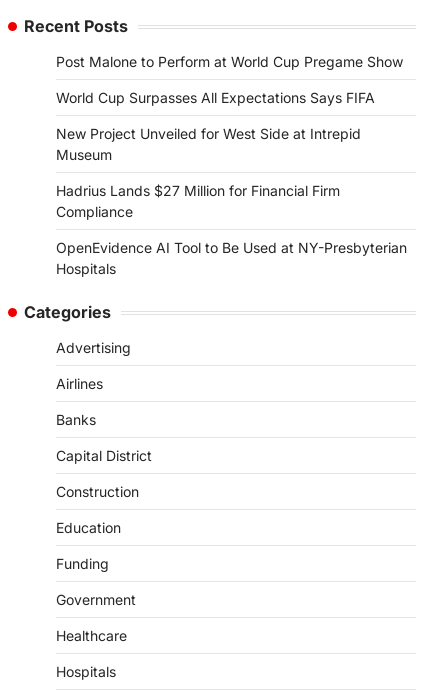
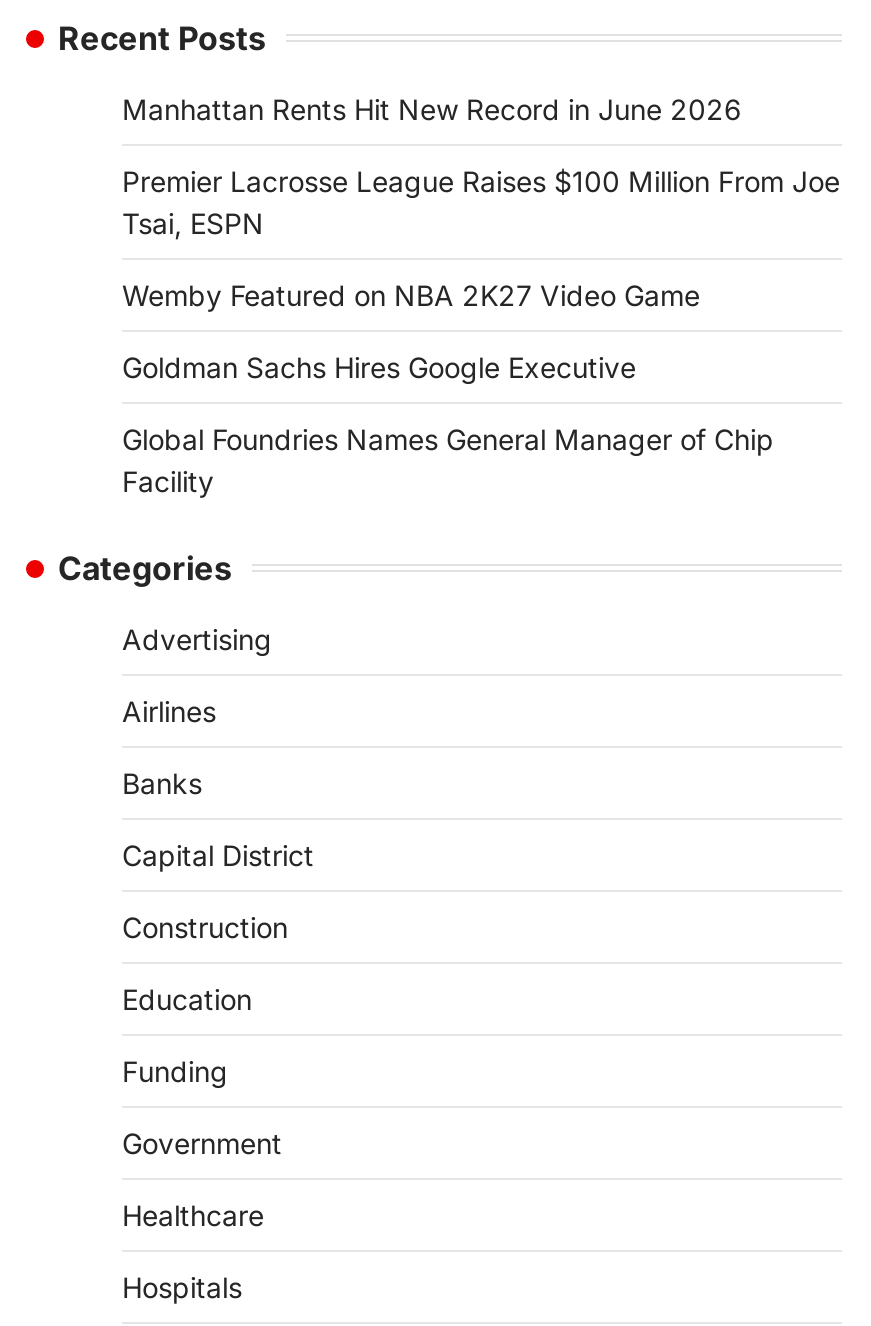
- Post Malone to Perform at World Cup Pregame Show
+ Manhattan Rents Hit New Record in June 2026

- World Cup Surpasses All Expectations Says FIFA
+ Premier Lacrosse League Raises $100 Million From Joe
+ Tsai, ESPN

- New Project Unveiled for West Side at Intrepid
- Museum
+ Wemby Featured on NBA 2K27 Video Game

- Hadrius Lands $27 Million for Financial Firm
- Compliance
+ Goldman Sachs Hires Google Executive

- OpenEvidence AI Tool to Be Used at NY-Presbyterian
- Hospitals
+ Global Foundries Names General Manager of Chip
+ Facility
